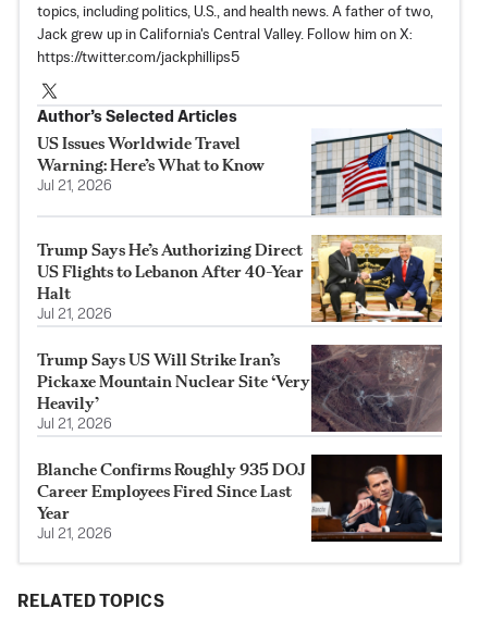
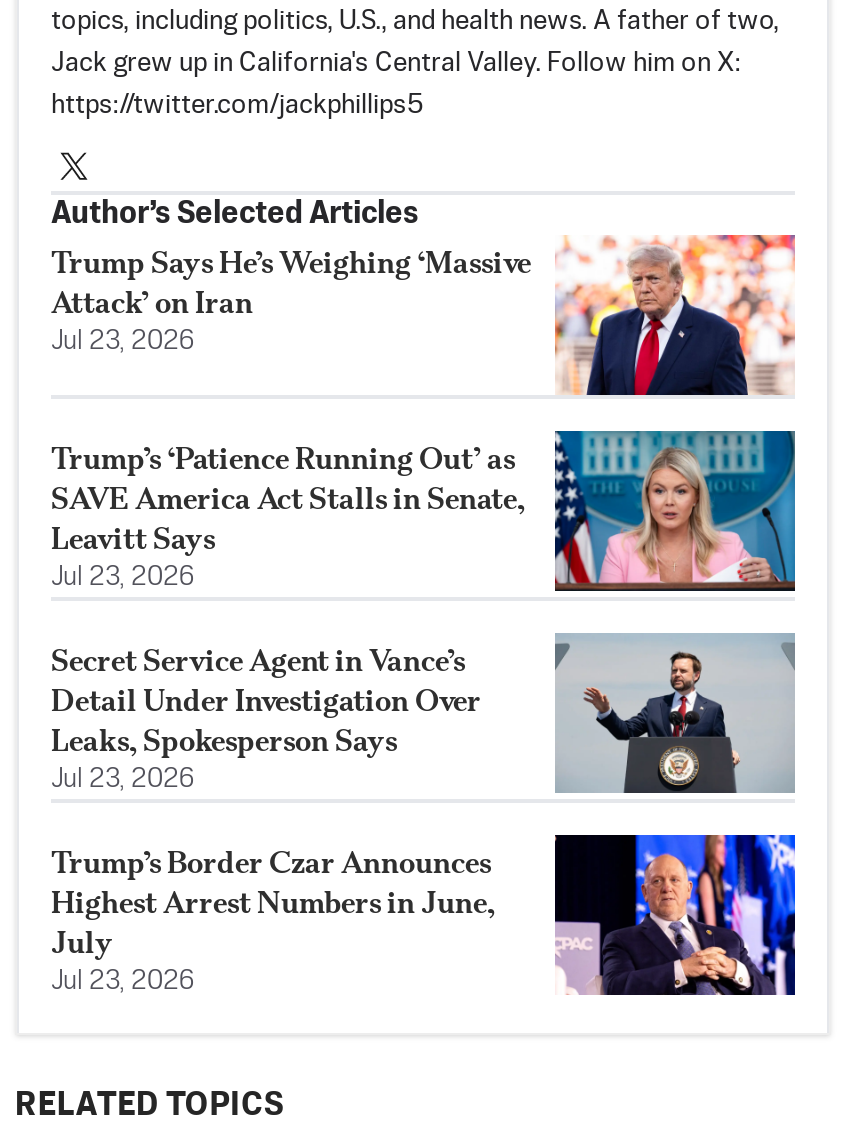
- US Issues Worldwide Travel
- Warning: Here’s What to Know
- Jul 21, 2026
+ Trump Says He’s Weighing ‘Massive
+ Attack’ on Iran
+ Jul 23, 2026

- [image]
- Trump Says He’s Authorizing Direct
- US Flights to Lebanon After 40-Year
- Halt
- Jul 21, 2026
+ [image]
+ Trump’s ‘Patience Running Out’ as
+ SAVE America Act Stalls in Senate,
+ Leavitt Says
+ Jul 23, 2026

- [image]
+ [image]

- [image]
- Trump Says US Will Strike Iran’s
- Pickaxe Mountain Nuclear Site ‘Very
- Heavily’
- Jul 21, 2026
+ [image]
+ Secret Service Agent in Vance’s
+ Detail Under Investigation Over
+ Leaks, Spokesperson Says
+ Jul 23, 2026

- [image]
- Blanche Confirms Roughly 935 DOJ
- Career Employees Fired Since Last
- Year
- Jul 21, 2026
+ [image]
+ Trump’s Border Czar Announces
+ Highest Arrest Numbers in June,
+ July
+ Jul 23, 2026
